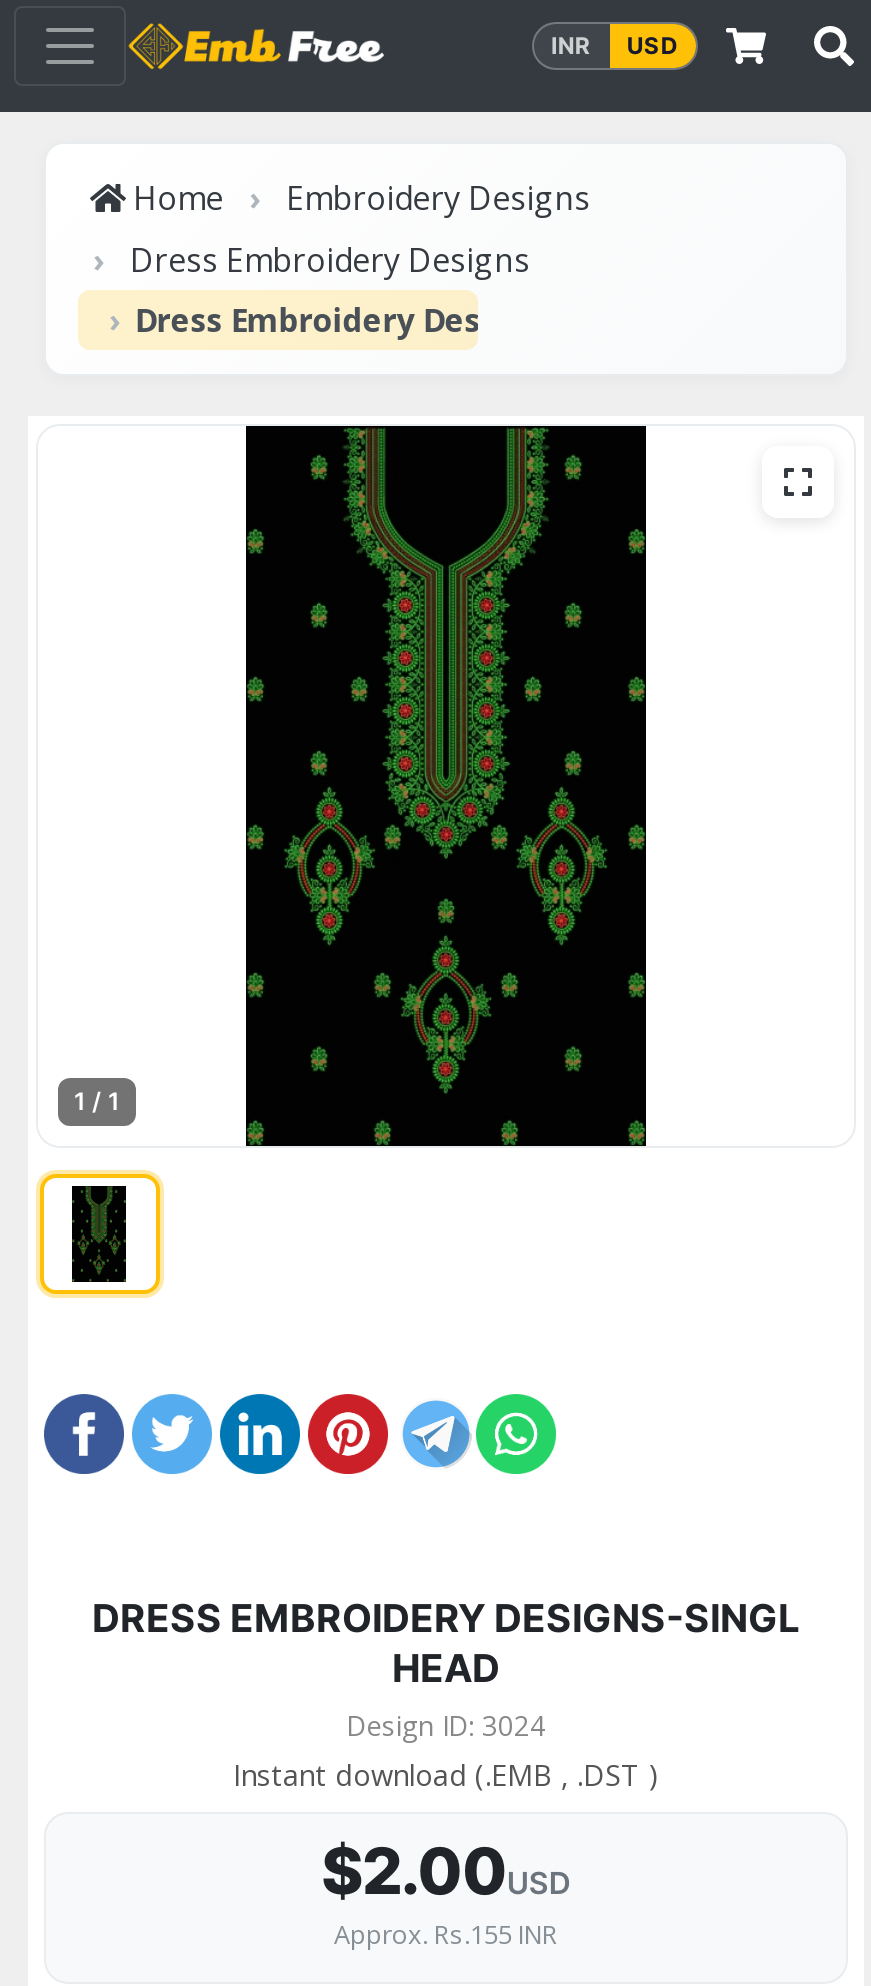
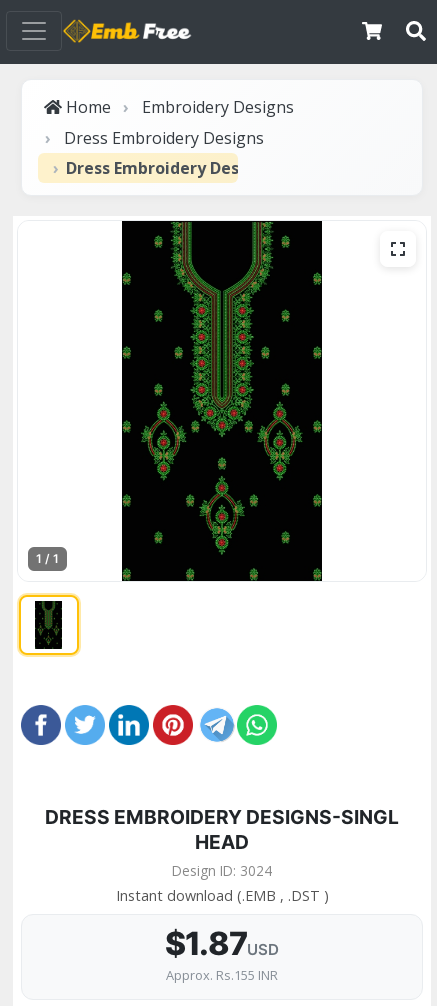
- INR
- USD

- $2.00USD
+ $1.87USD
